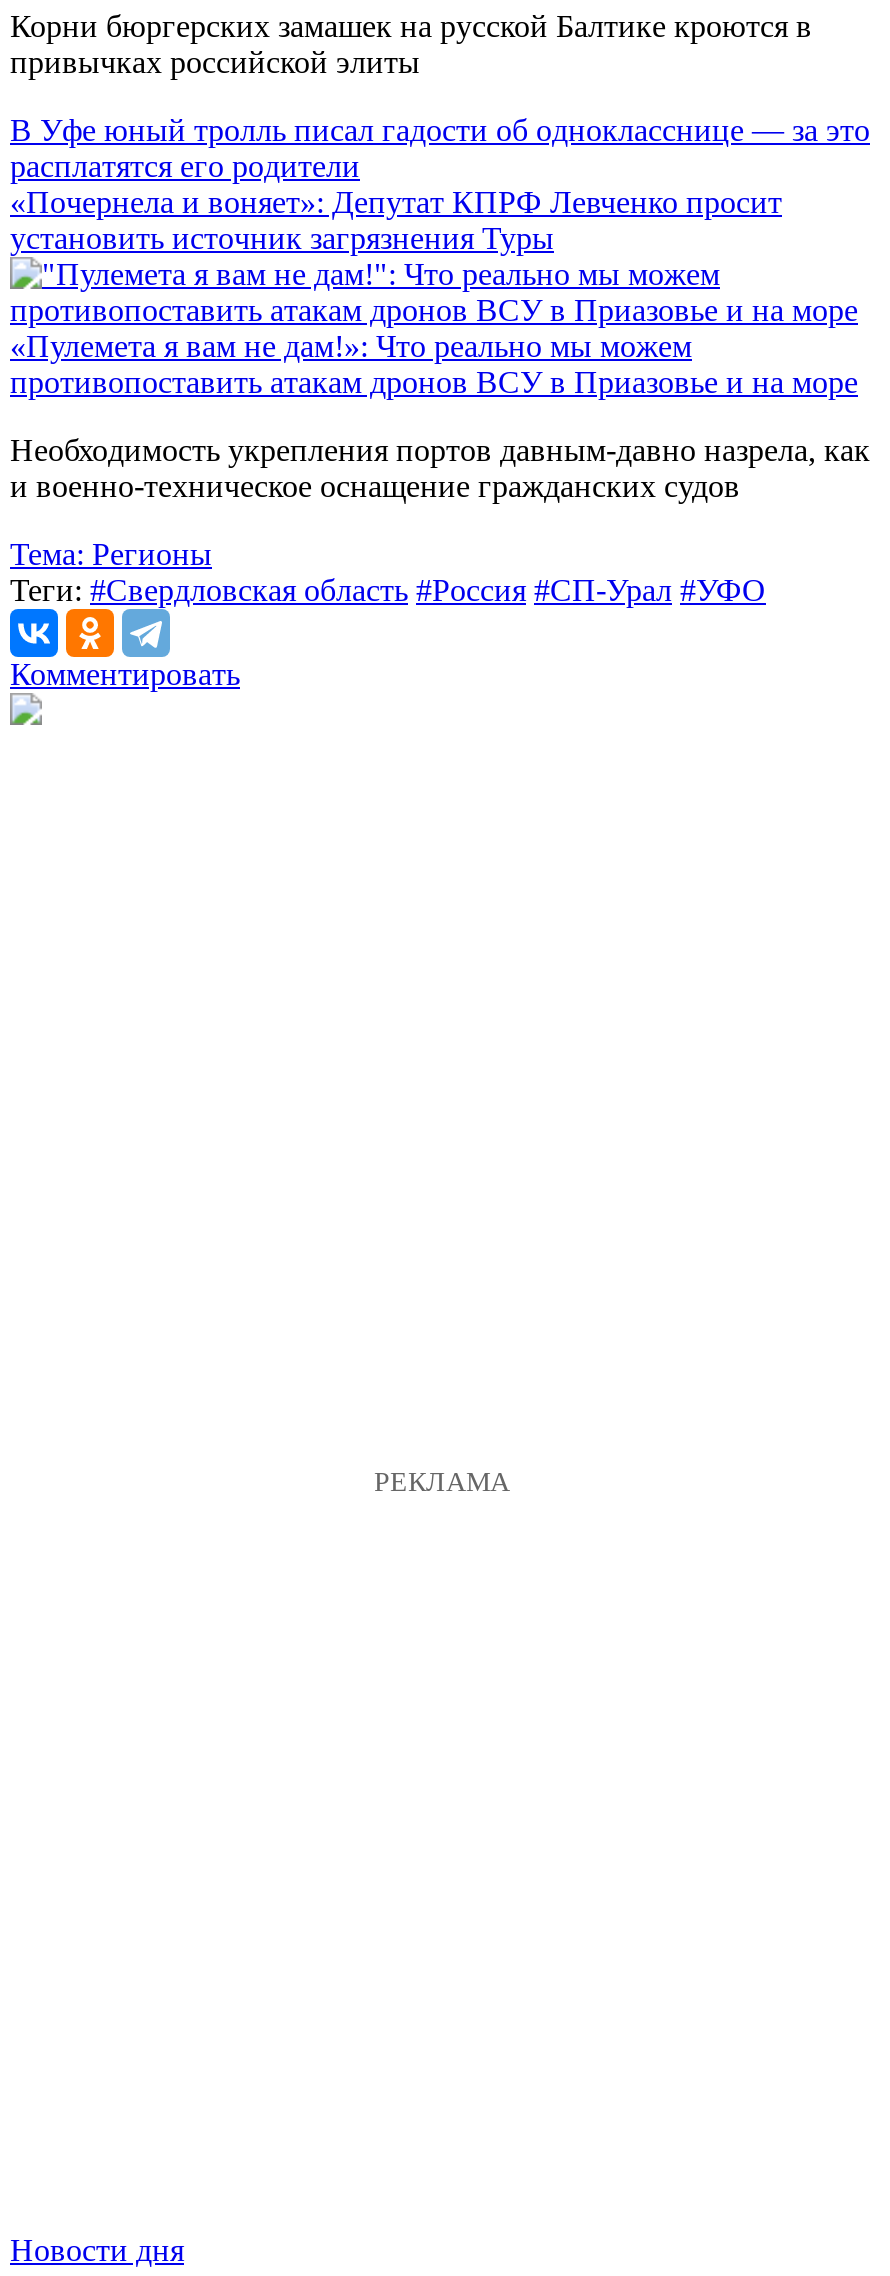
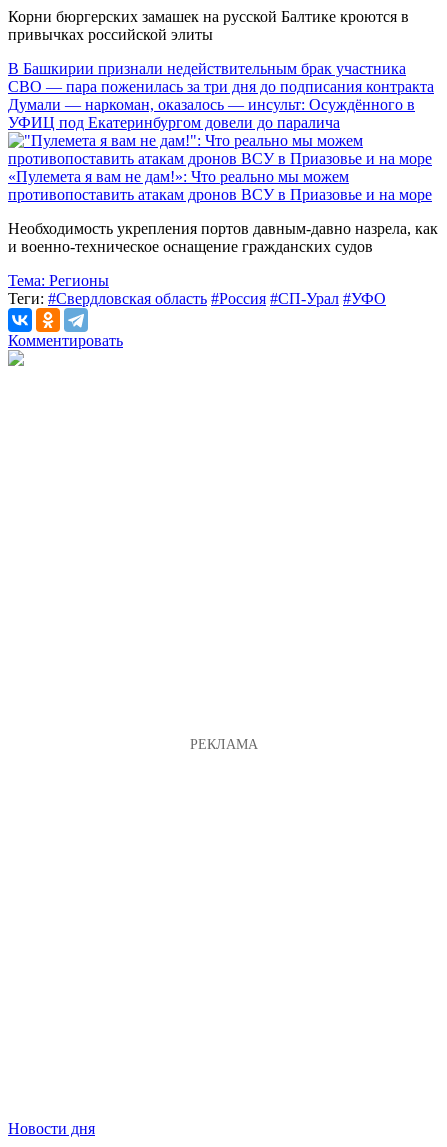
- В Уфе юный тролль писал гадости об однокласснице — за это
- расплатятся его родители
- «Почернела и воняет»: Депутат КПРФ Левченко просит
- установить источник загрязнения Туры
+ В Башкирии признали недействительным брак участника
+ СВО — пара поженилась за три дня до подписания контракта
+ Думали — наркоман, оказалось — инсульт: Осуждённого в
+ УФИЦ под Екатеринбургом довели до паралича
